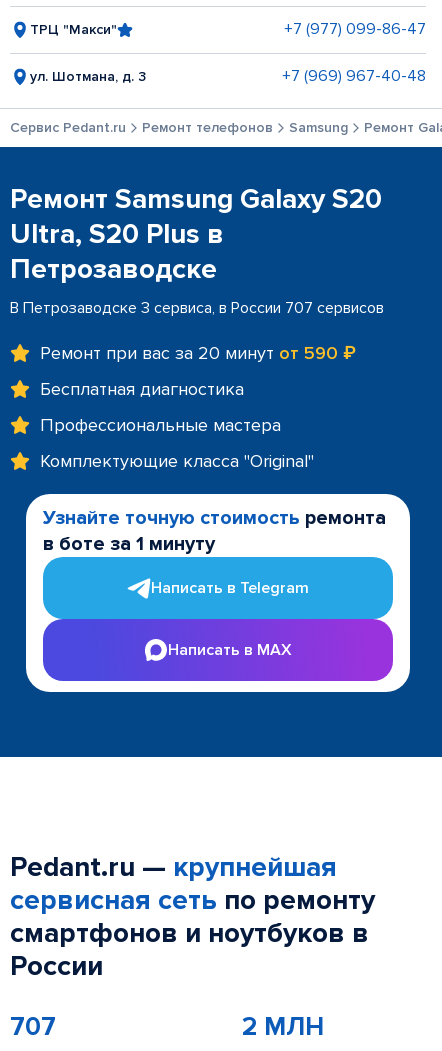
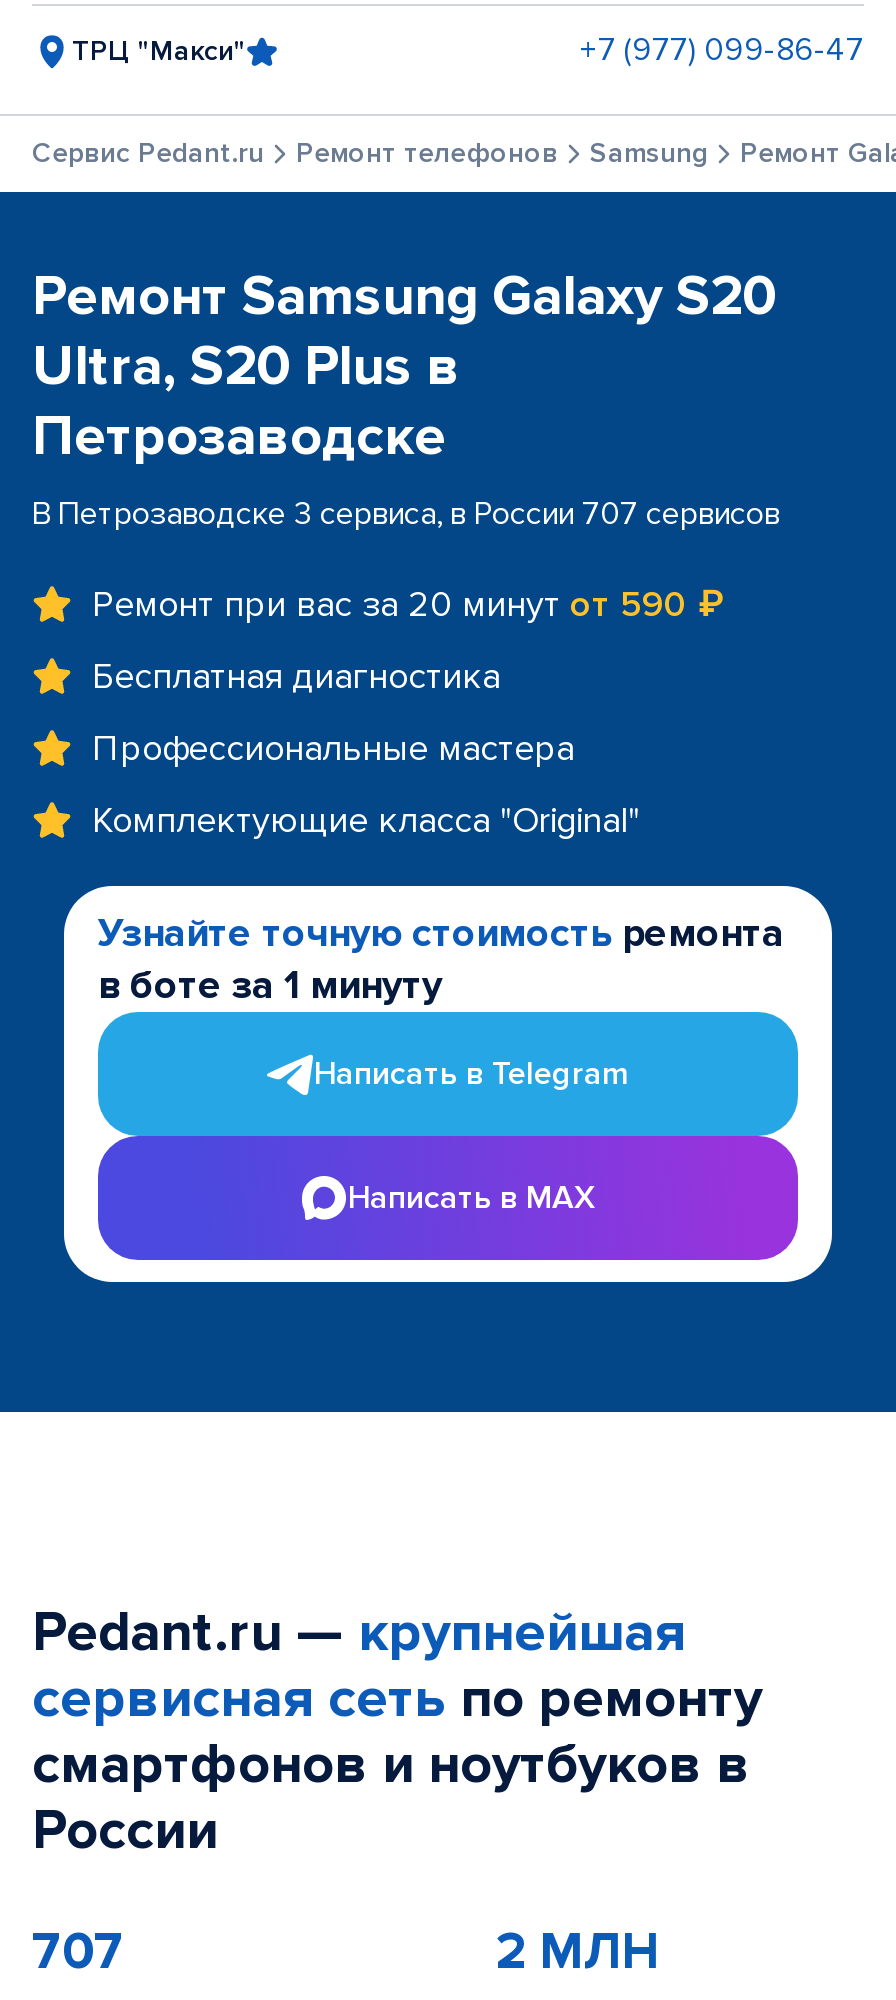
- ул. Шотмана, д. 3
- +7 (969) 967-40-48
